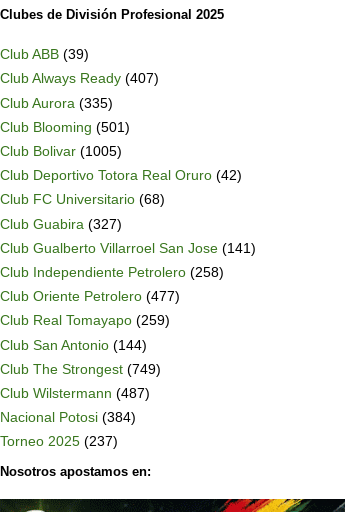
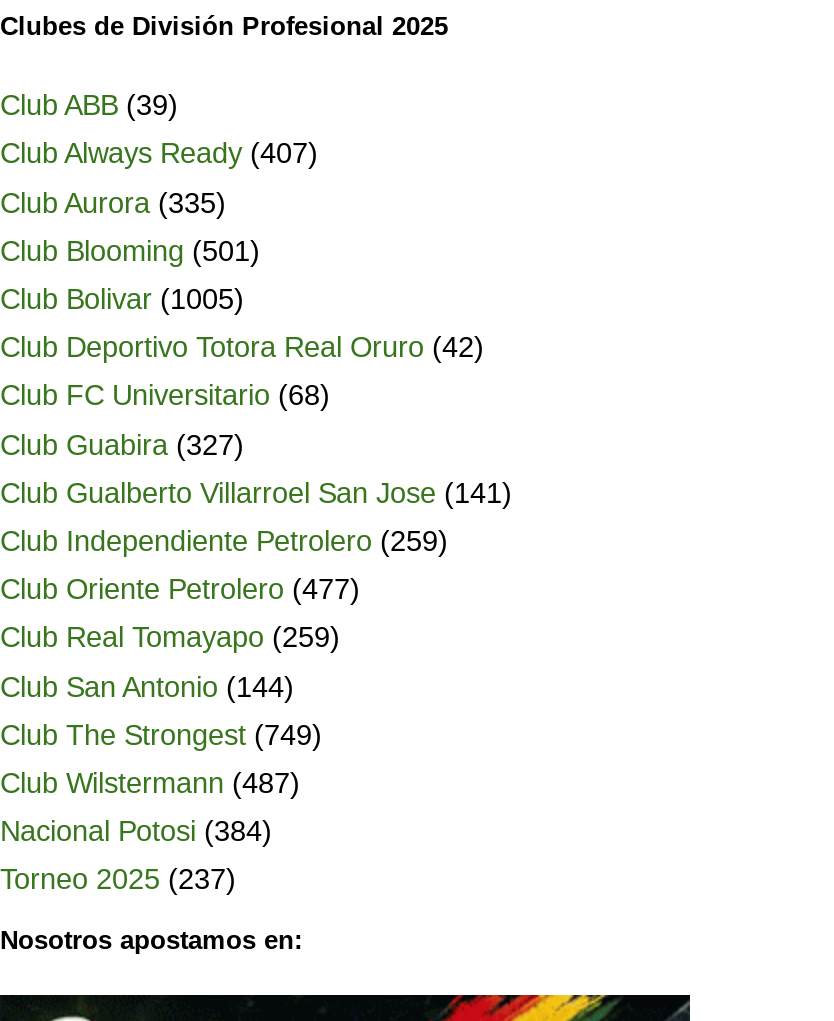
- Club Independiente Petrolero (258)
+ Club Independiente Petrolero (259)
